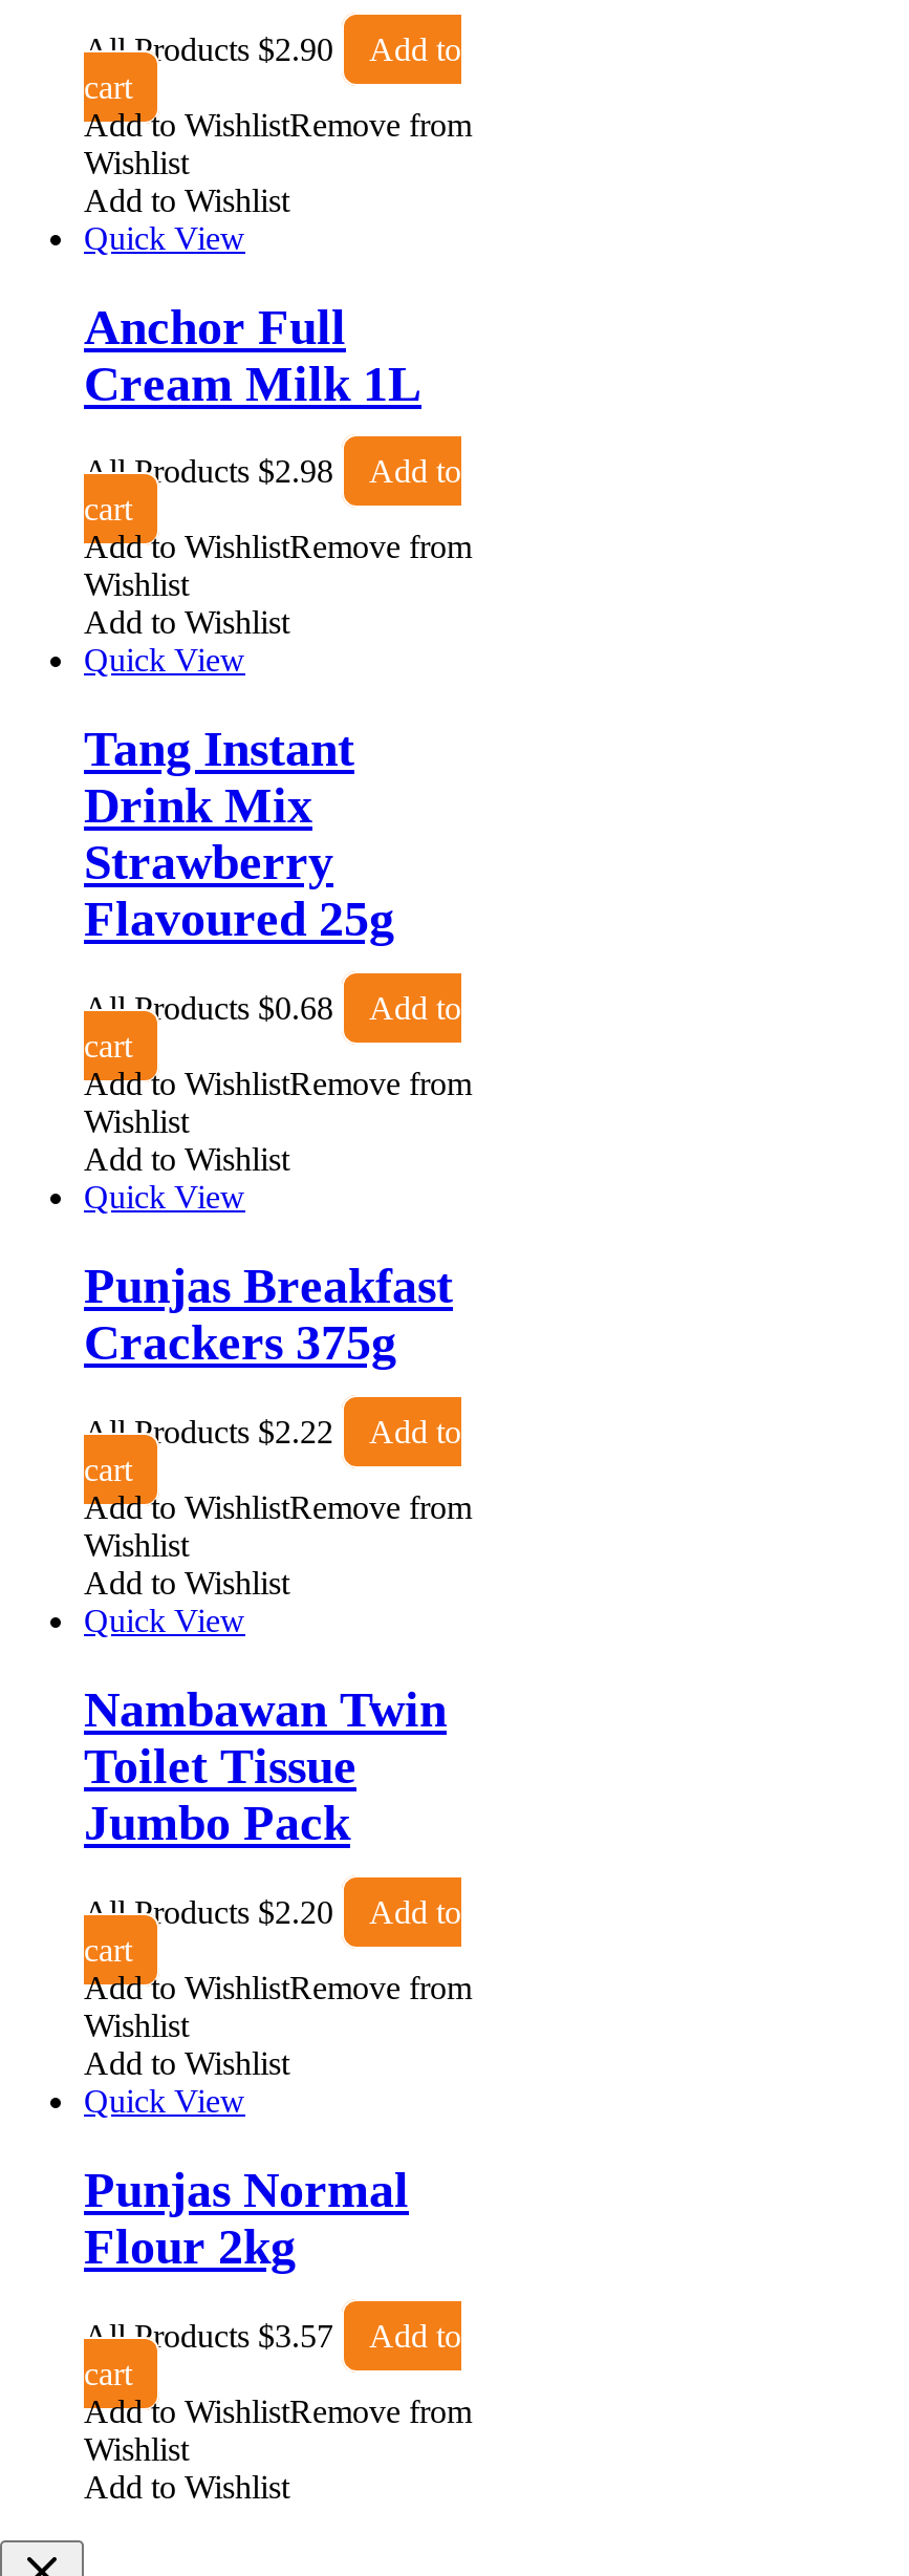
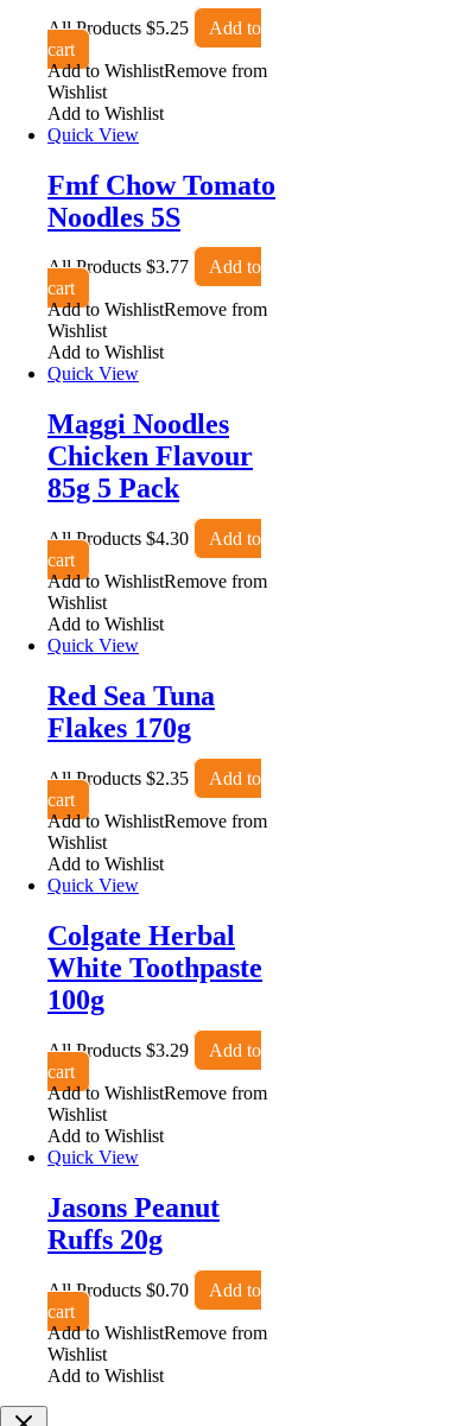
- All Products $2.90 Add to
+ All Products $5.25 Add to

- Anchor Full
- Cream Milk 1L
+ Fmf Chow Tomato
+ Noodles 5S

- All Products $2.98 Add to
+ All Products $3.77 Add to

- Tang Instant
- Drink Mix
- Strawberry
- Flavoured 25g
+ Maggi Noodles
+ Chicken Flavour
+ 85g 5 Pack

- All Products $0.68 Add to
+ All Products $4.30 Add to

- Punjas Breakfast
- Crackers 375g
+ Red Sea Tuna
+ Flakes 170g

- All Products $2.22 Add to
+ All Products $2.35 Add to

- Nambawan Twin
- Toilet Tissue
- Jumbo Pack
+ Colgate Herbal
+ White Toothpaste
+ 100g

- All Products $2.20 Add to
+ All Products $3.29 Add to

- Punjas Normal
- Flour 2kg
+ Jasons Peanut
+ Ruffs 20g

- All Products $3.57 Add to
+ All Products $0.70 Add to
